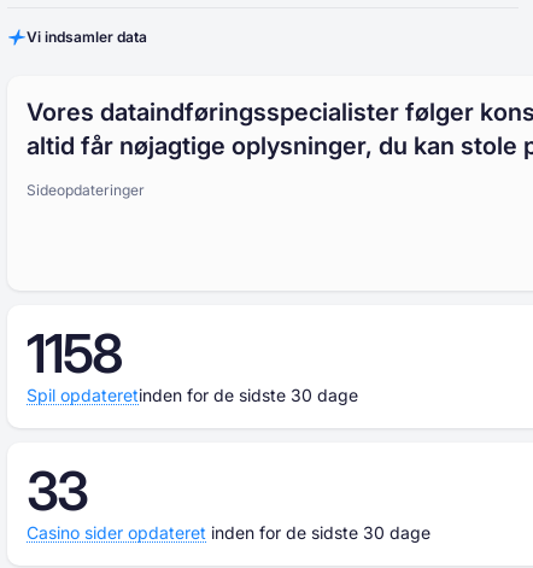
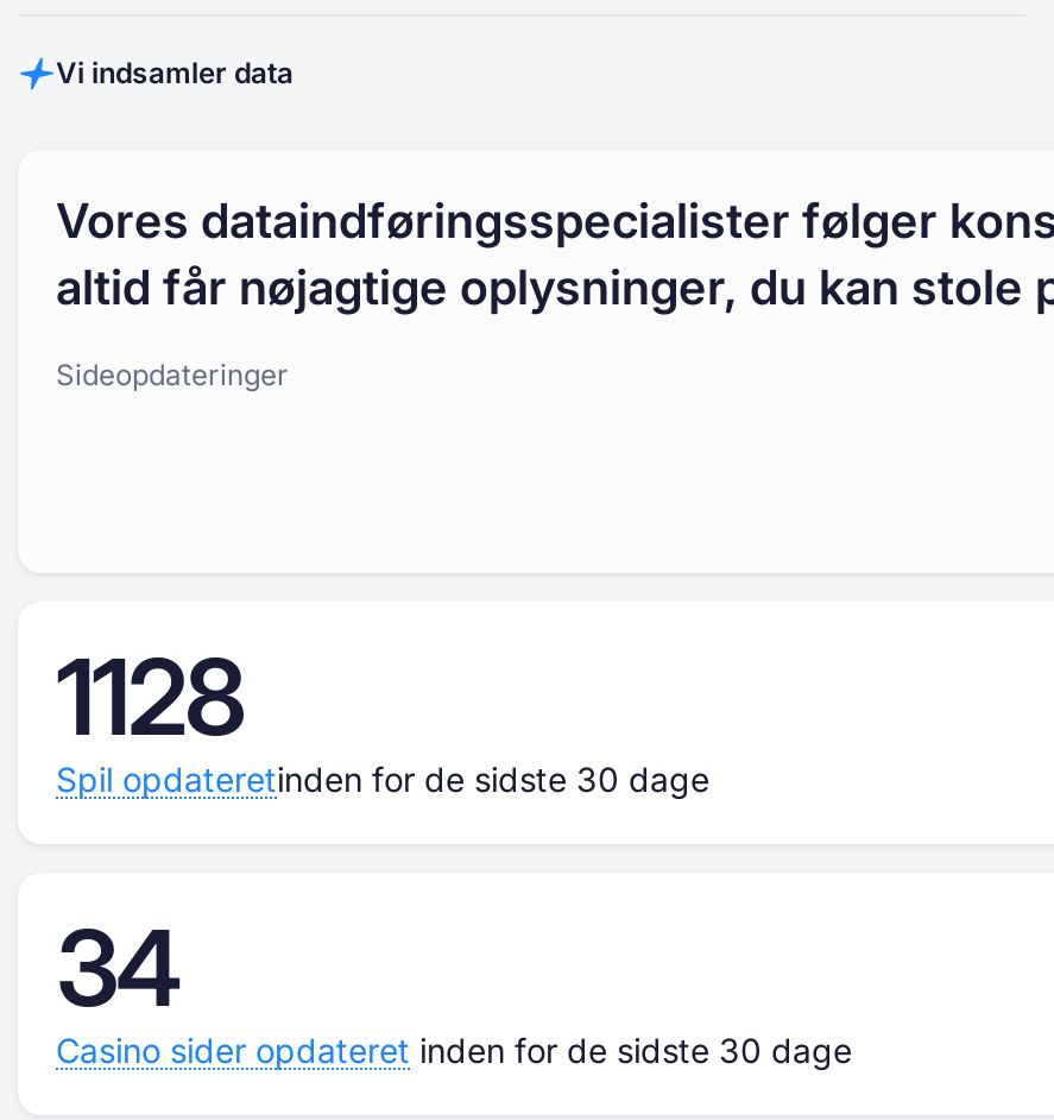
- 1158
+ 1128

- 33
+ 34
